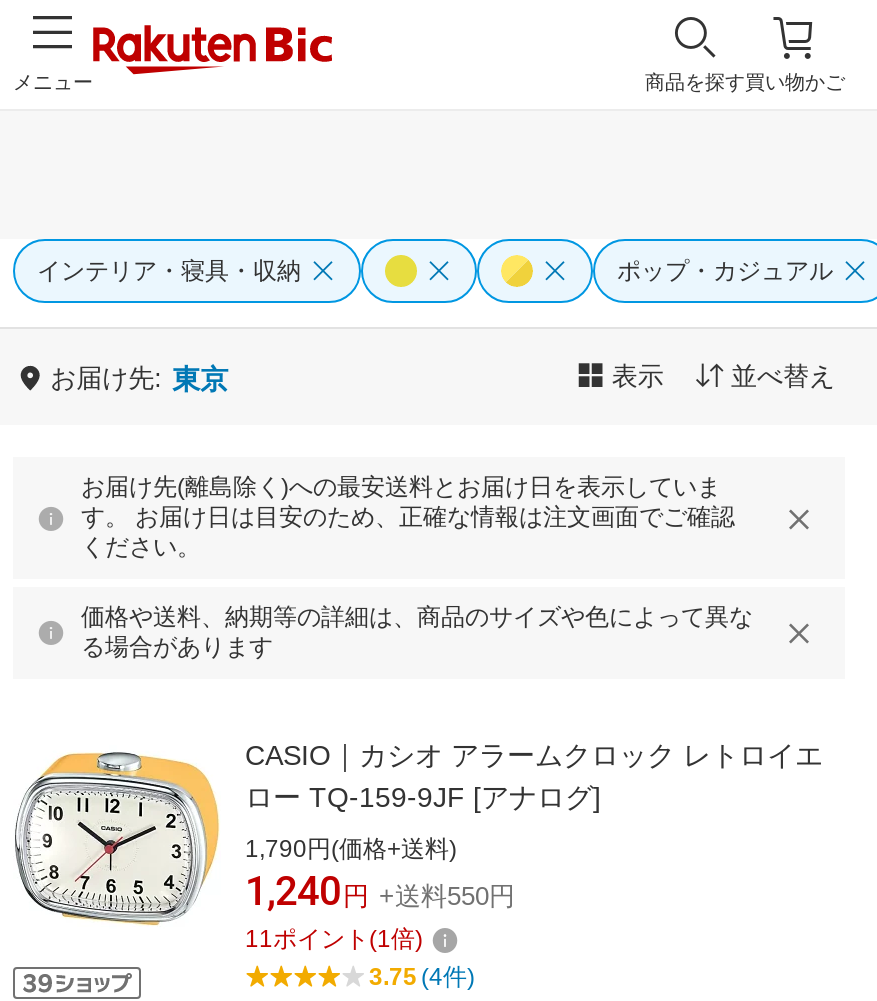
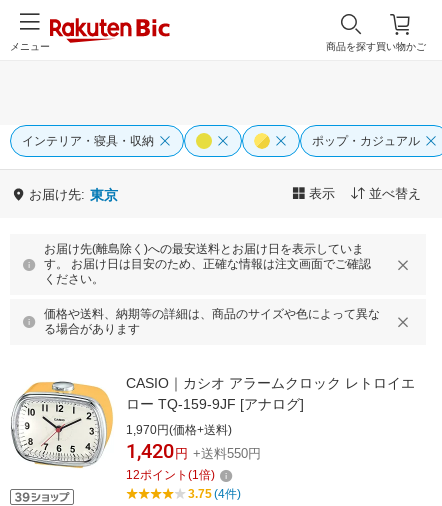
- 1,790円(価格+送料)
+ 1,970円(価格+送料)

- 1,240円 +送料550円
+ 1,420円 +送料550円

- 11ポイント(1倍)
+ 12ポイント(1倍)
